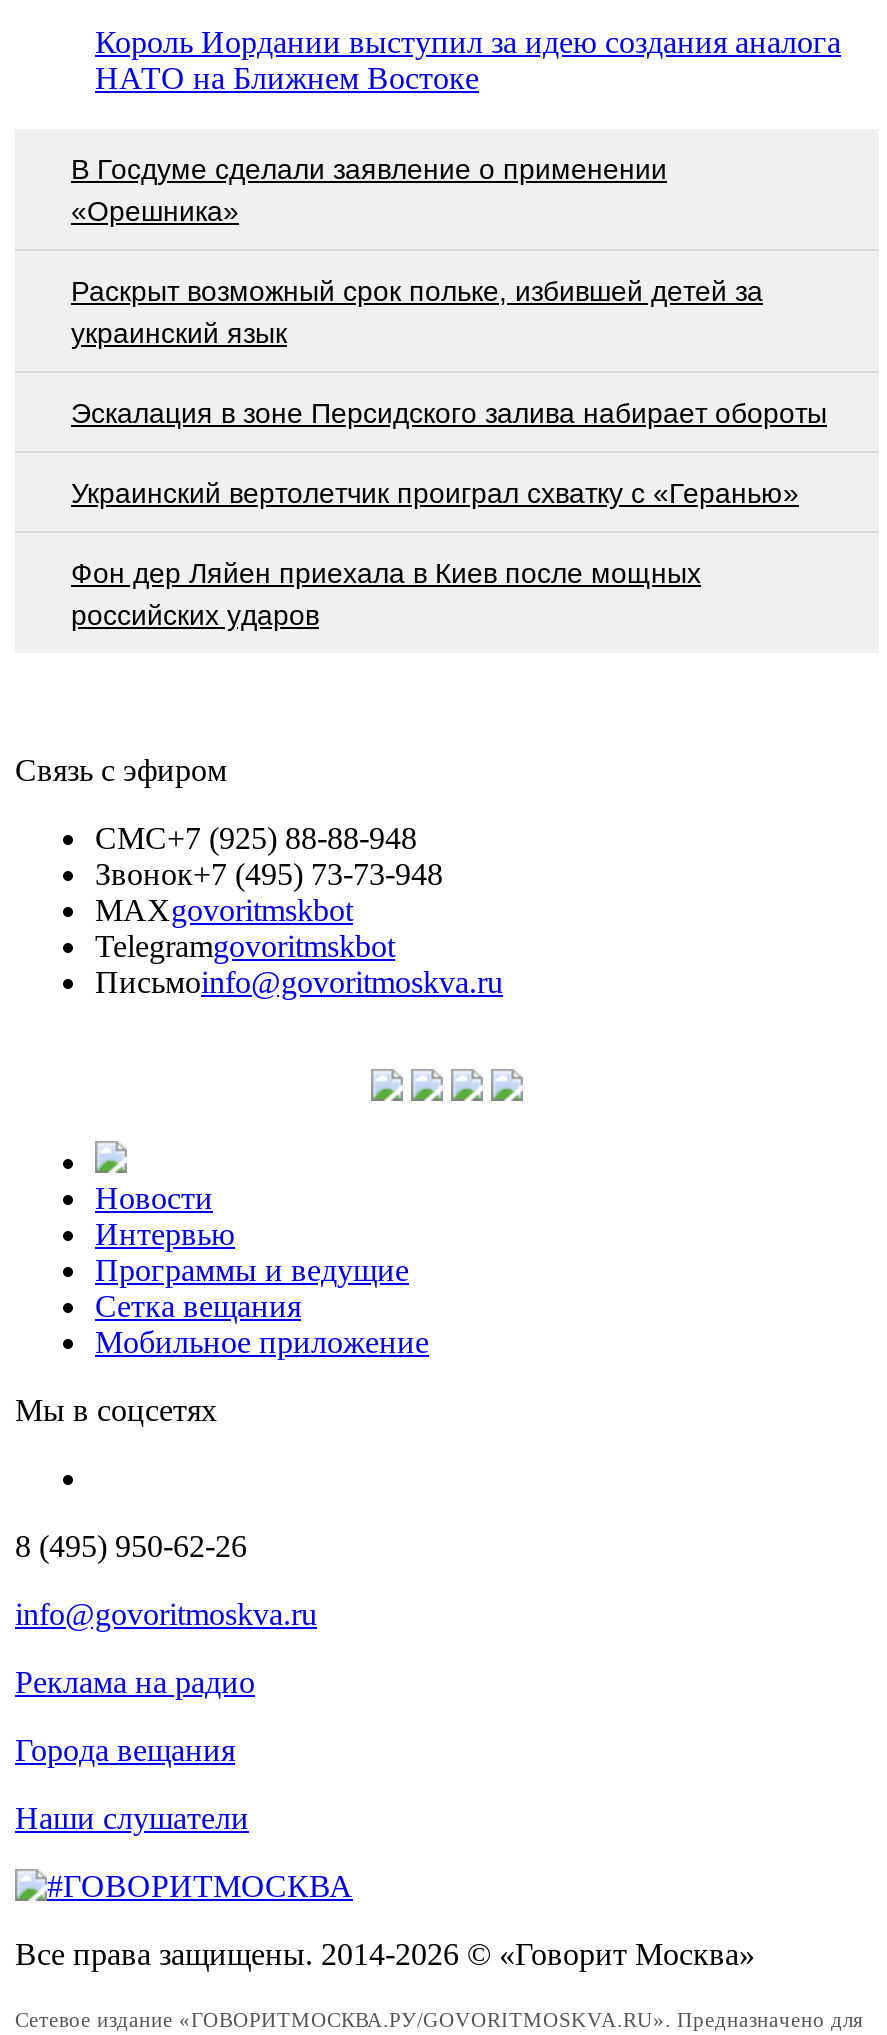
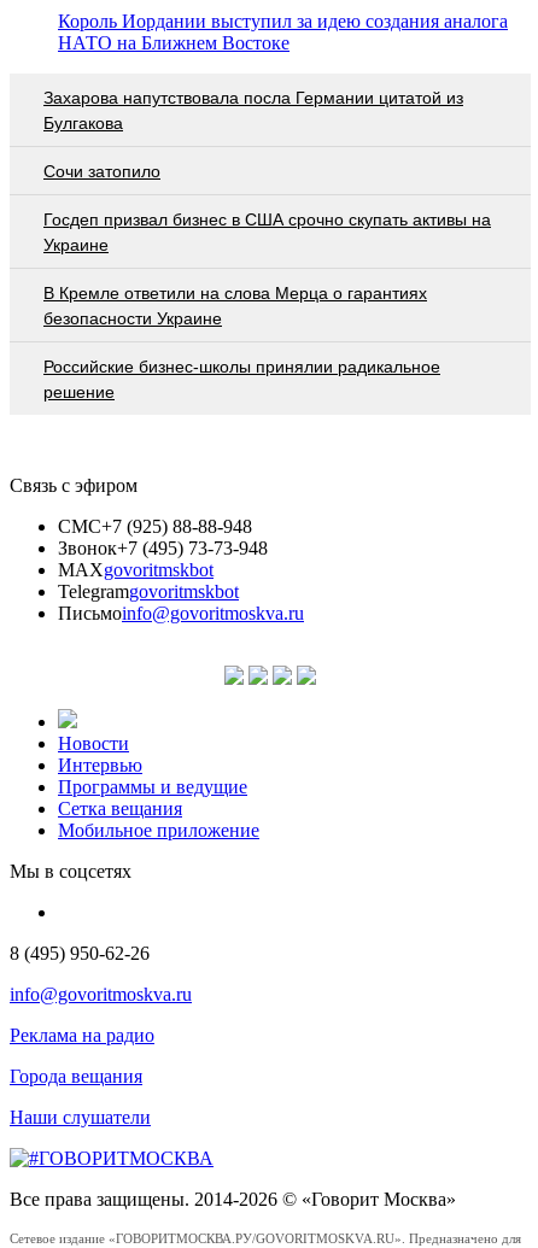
- В Госдуме сделали заявление о применении
- «Орешника»
+ Захарова напутствовала посла Германии цитатой из
+ Булгакова

- Раскрыт возможный срок польке, избившей детей за
- украинский язык
+ Сочи затопило

- Эскалация в зоне Персидского залива набирает обороты
+ Госдеп призвал бизнес в США срочно скупать активы на
+ Украине

- Украинский вертолетчик проиграл схватку с «Геранью»
+ В Кремле ответили на слова Мерца о гарантиях
+ безопасности Украине

- Фон дер Ляйен приехала в Киев после мощных
- российских ударов
+ Российские бизнес-школы принялии радикальное
+ решение
